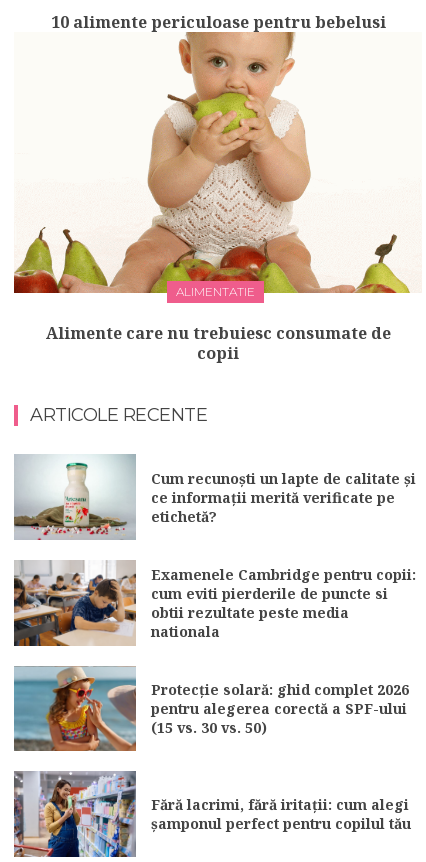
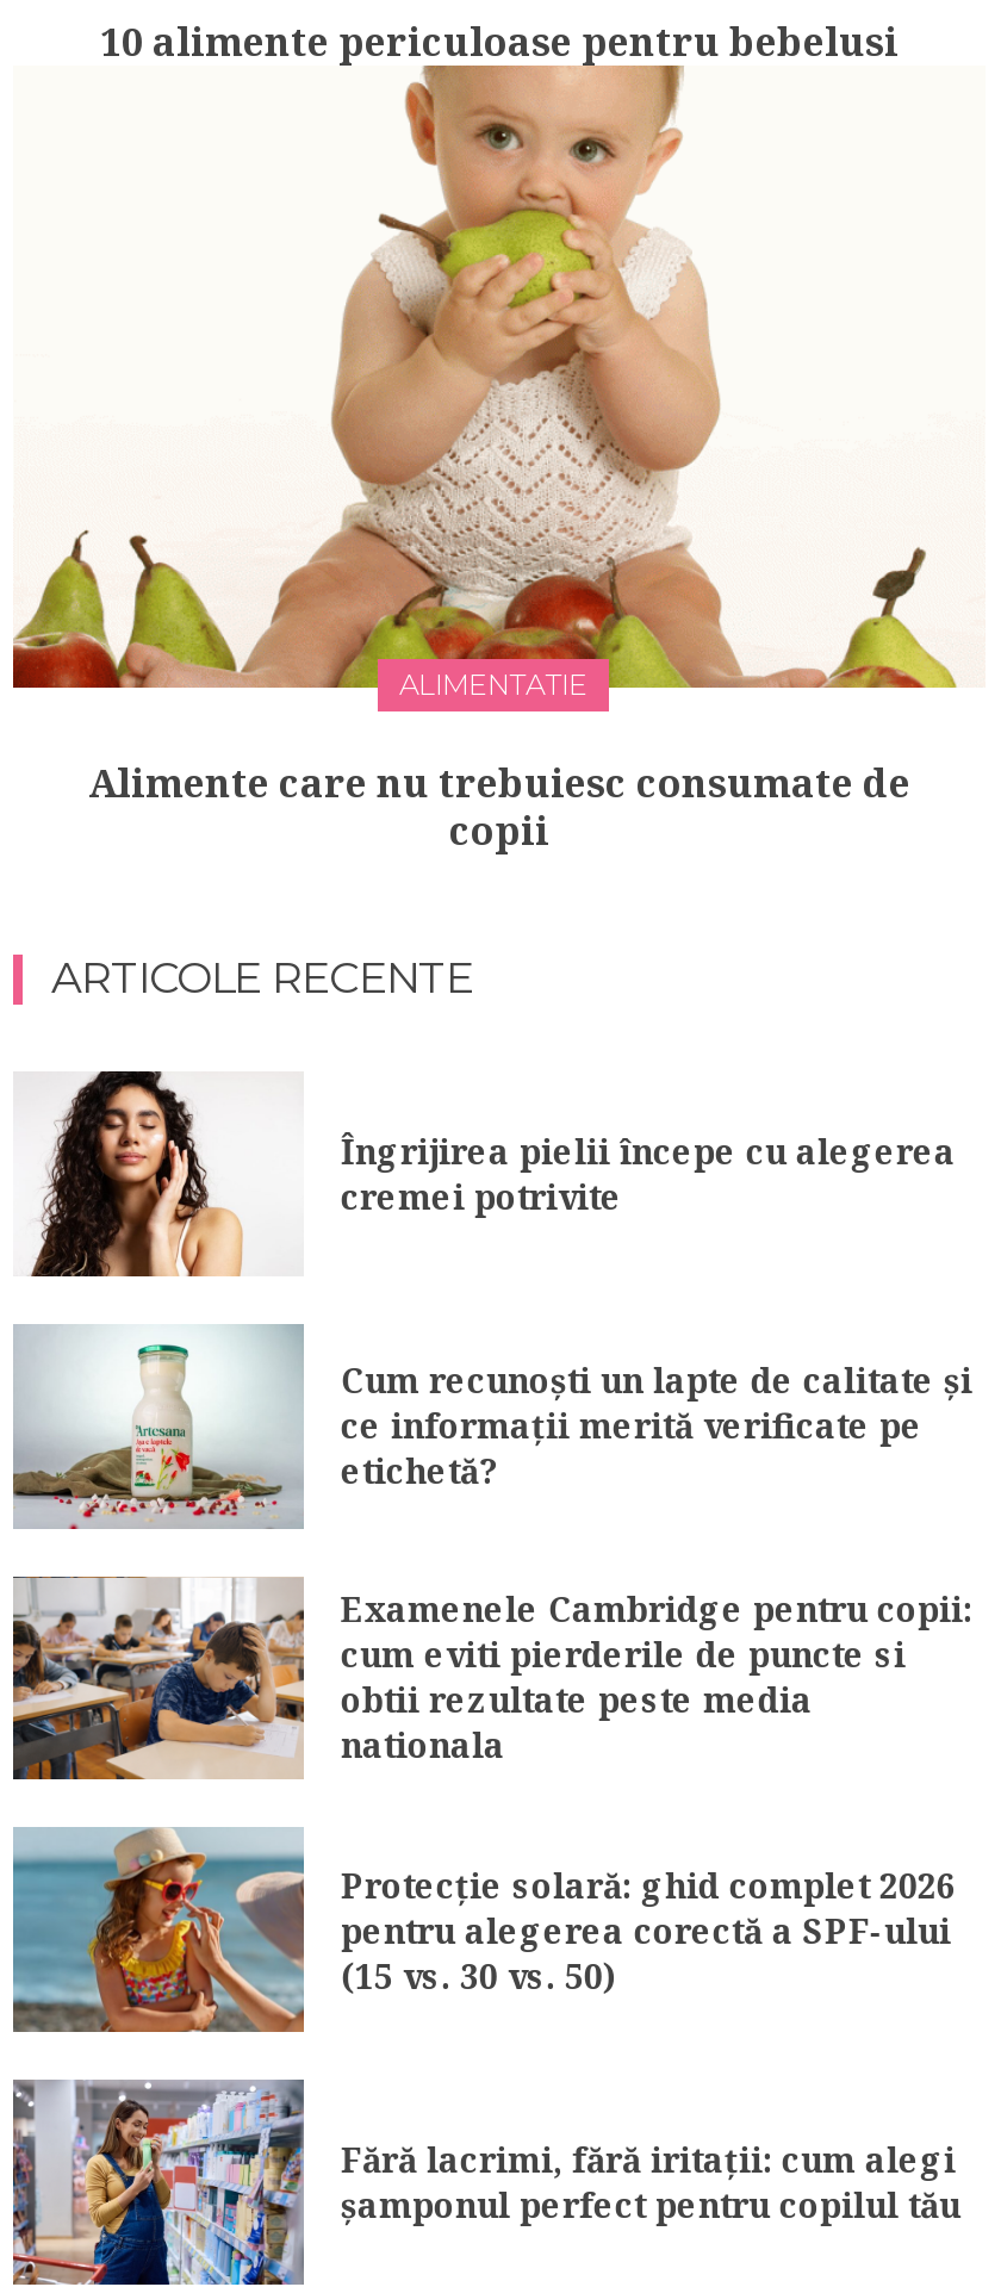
+ [image]

+ Îngrijirea pielii începe cu alegerea
+ cremei potrivite
